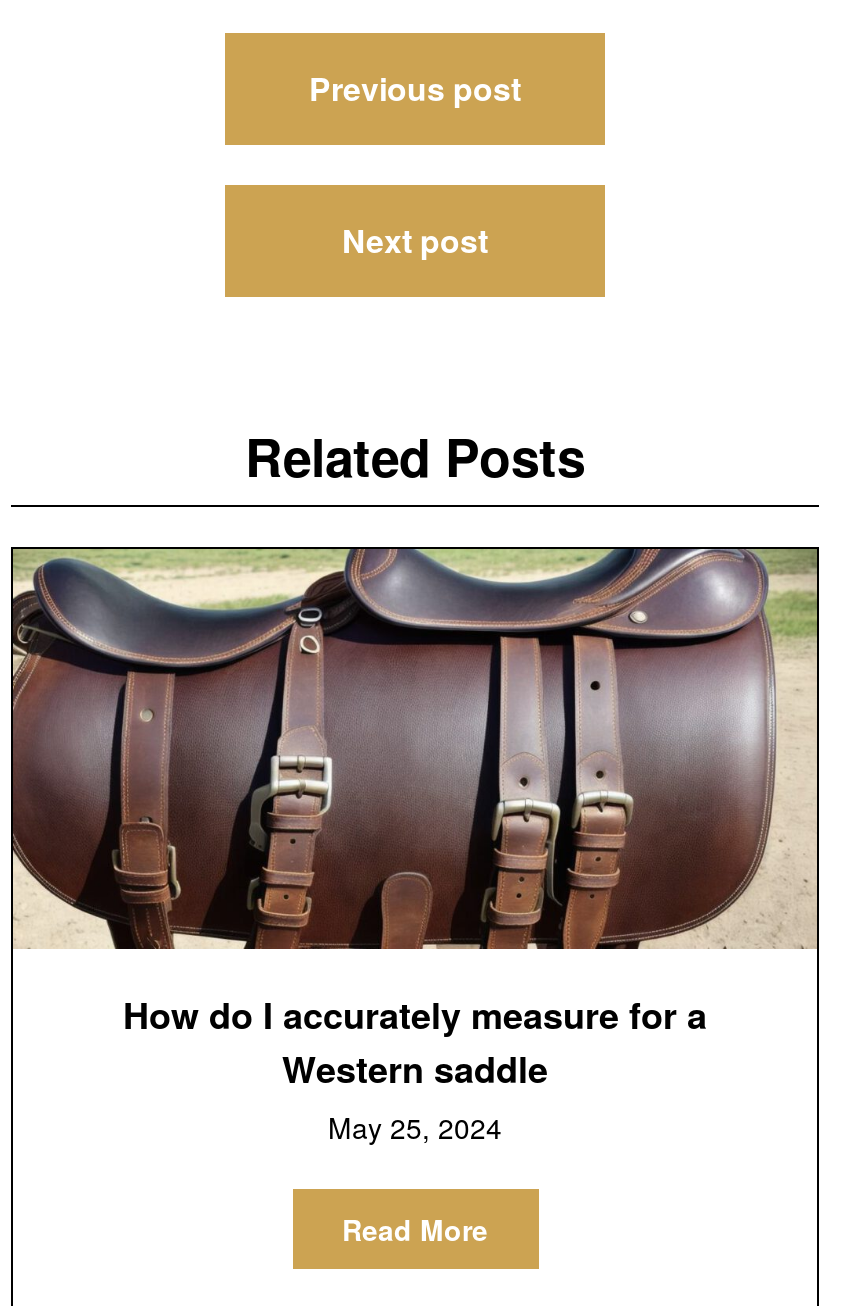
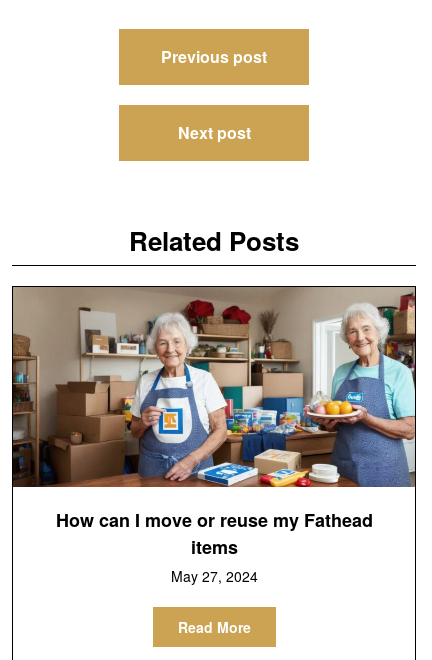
- [image]
- How do I accurately measure for a
- Western saddle
- May 25, 2024
+ [image]
+ How can I move or reuse my Fathead
+ items
+ May 27, 2024
